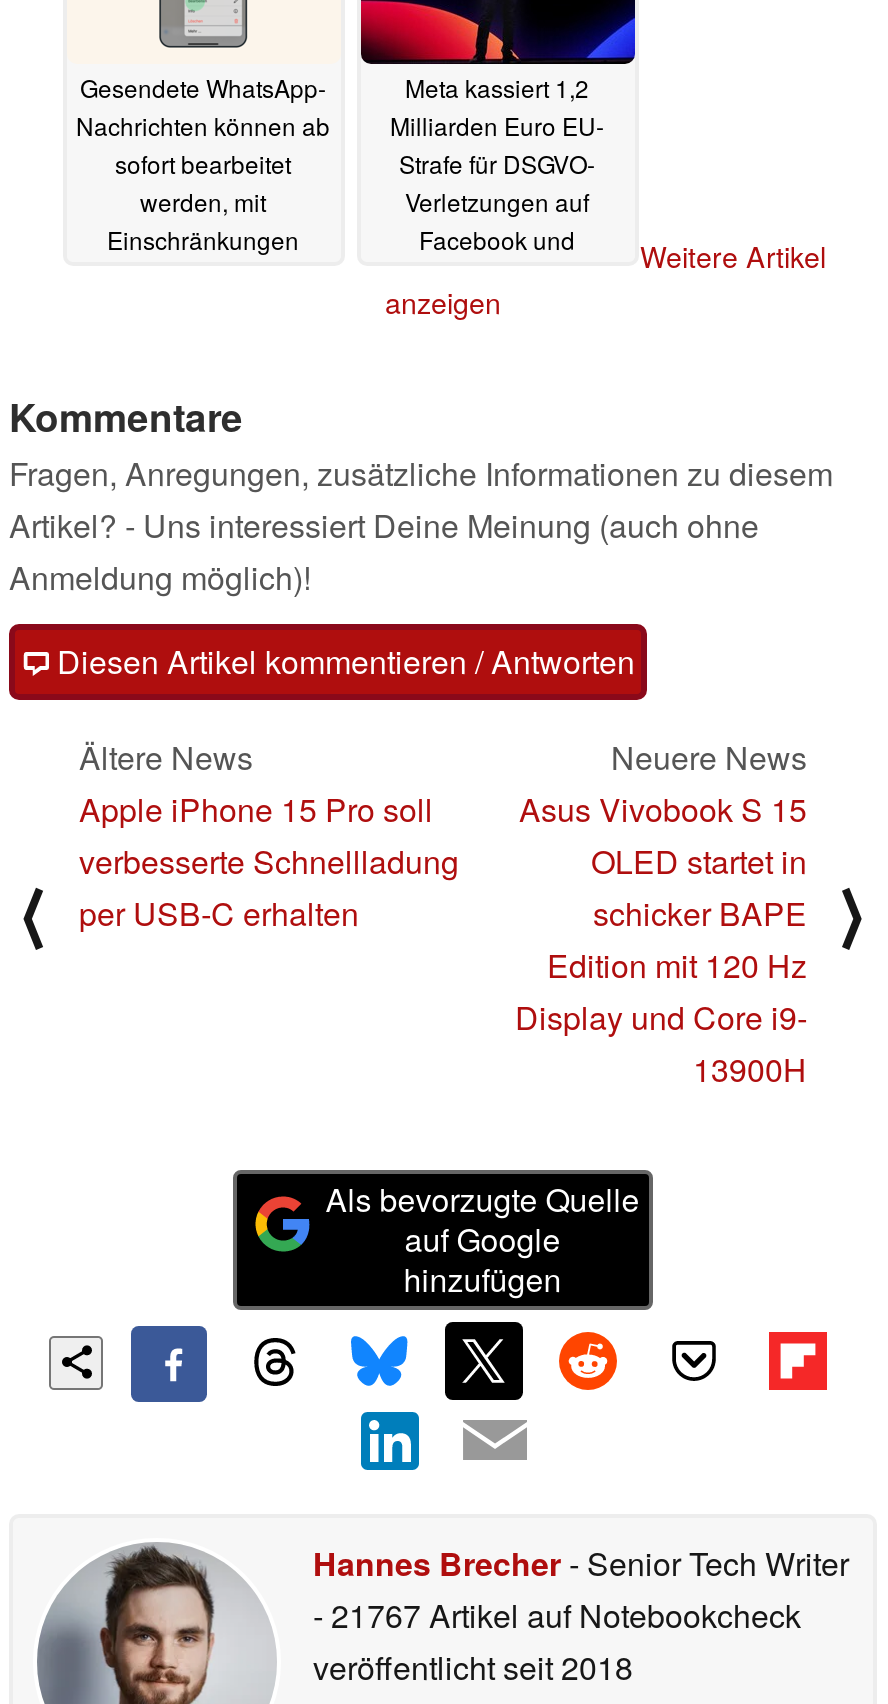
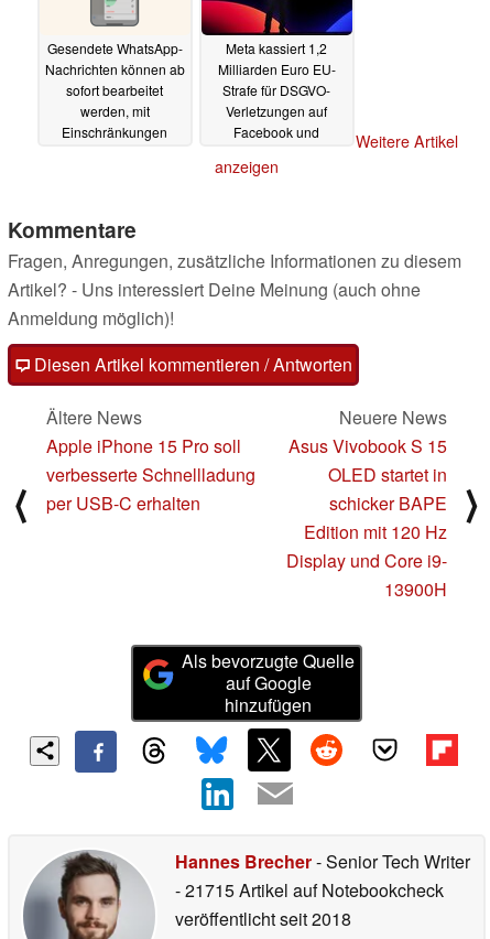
- - 21767 Artikel auf Notebookcheck
+ - 21715 Artikel auf Notebookcheck
